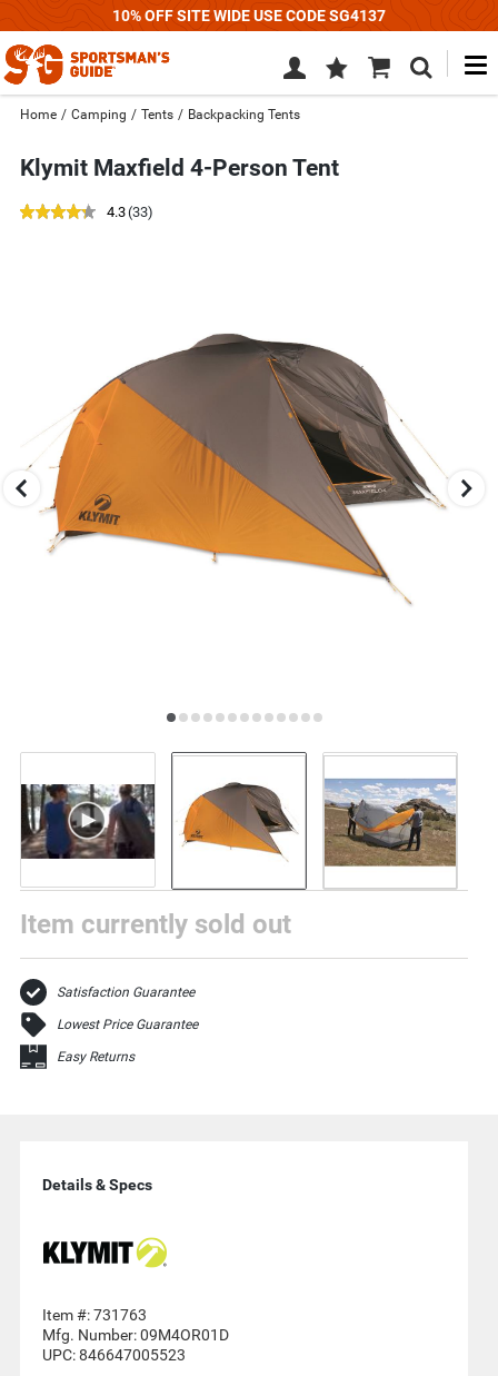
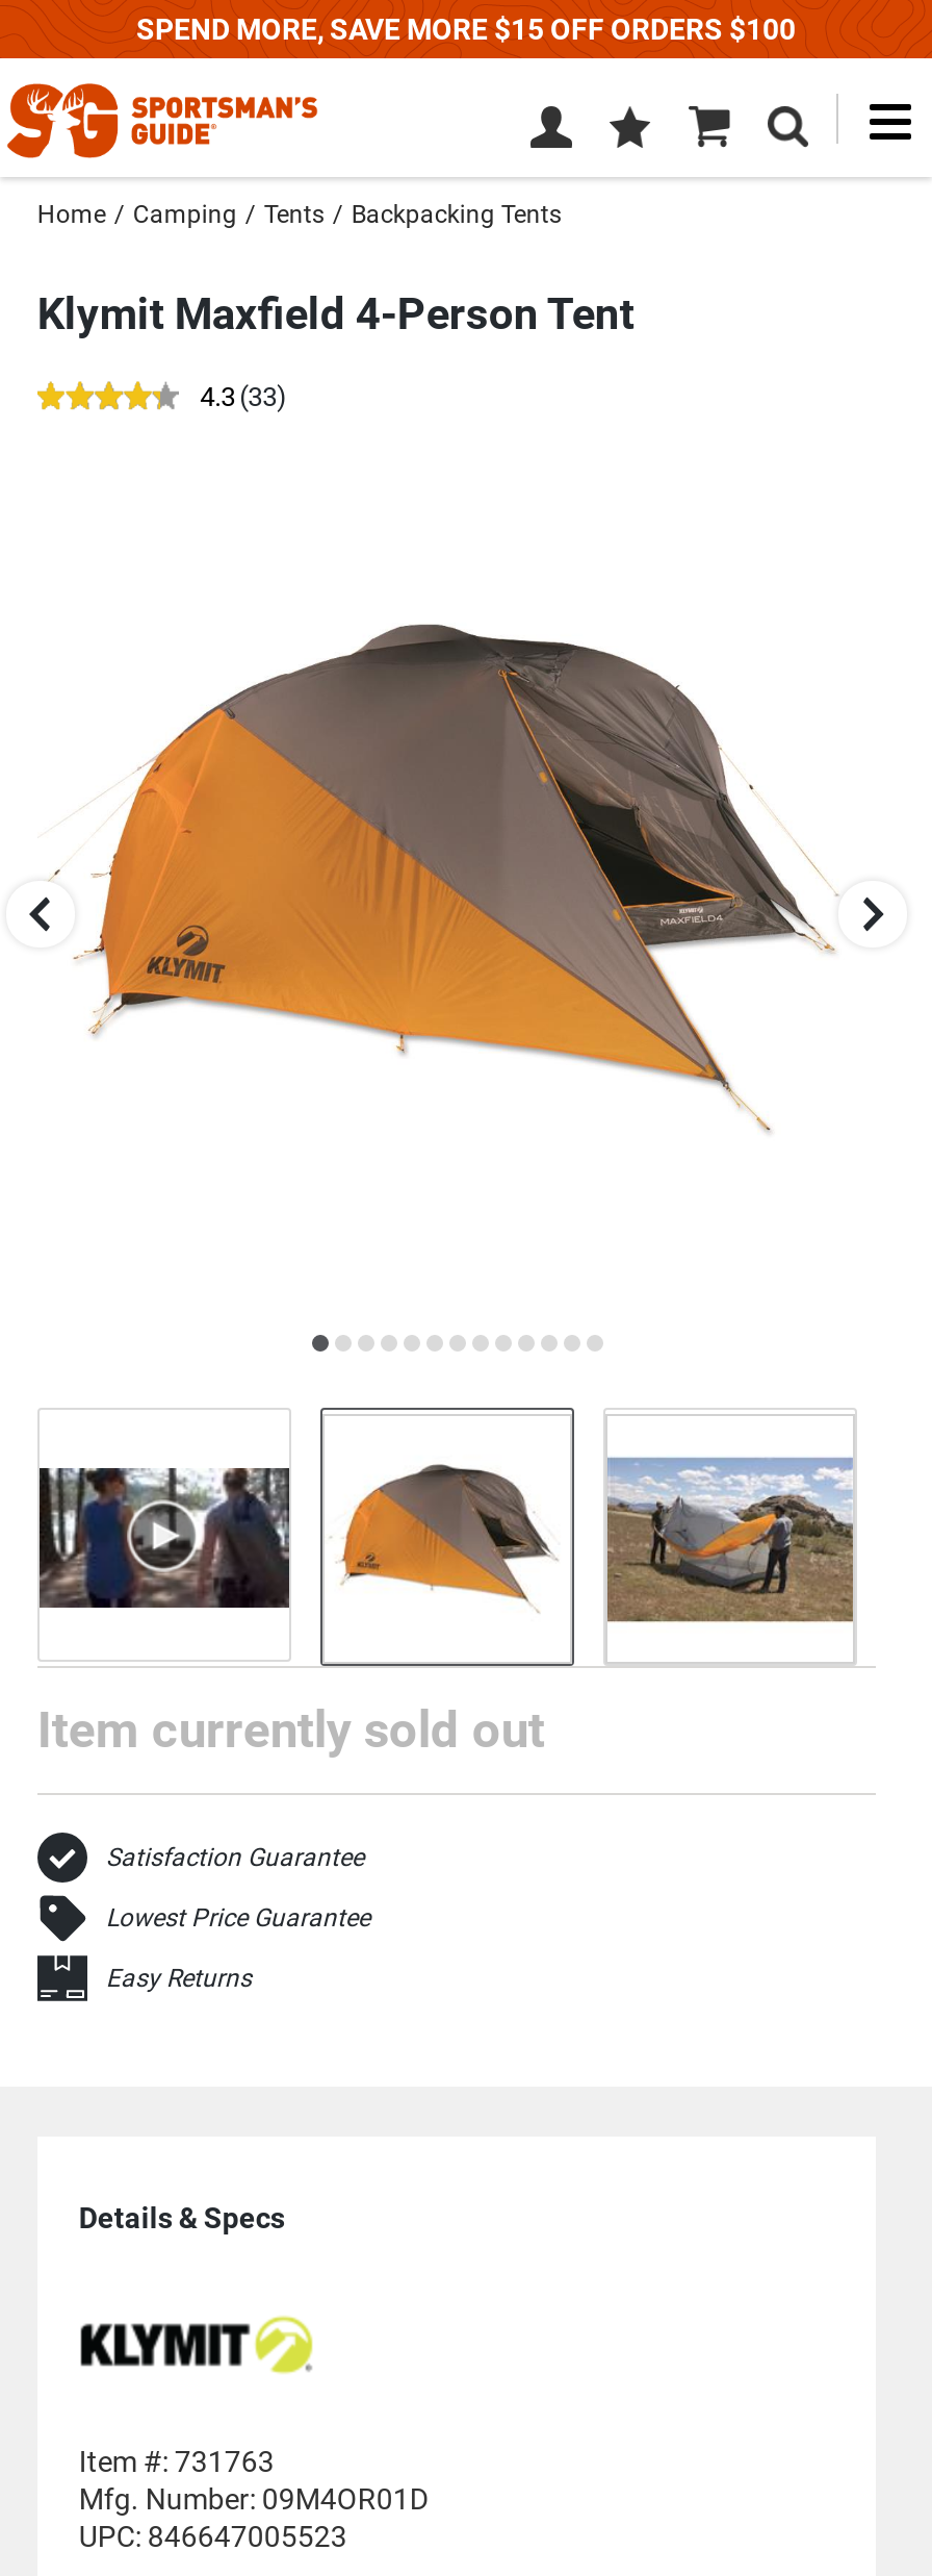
- 10% OFF SITE WIDE USE CODE SG4137
+ SPEND MORE, SAVE MORE $15 OFF ORDERS $100
